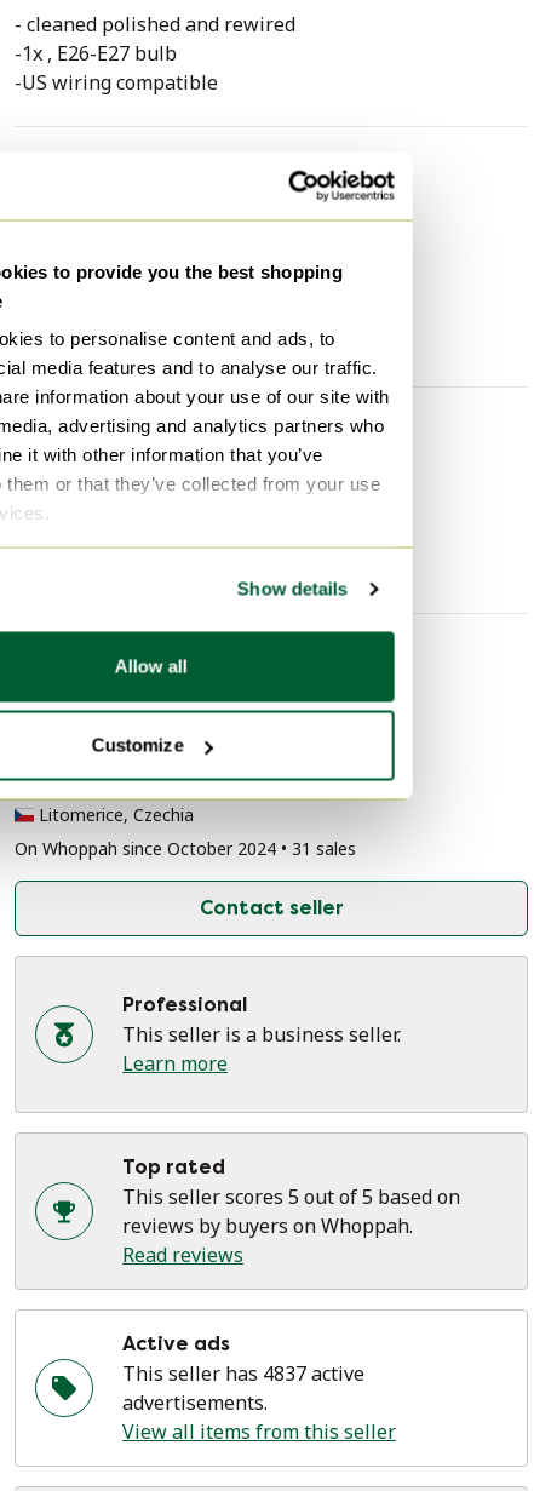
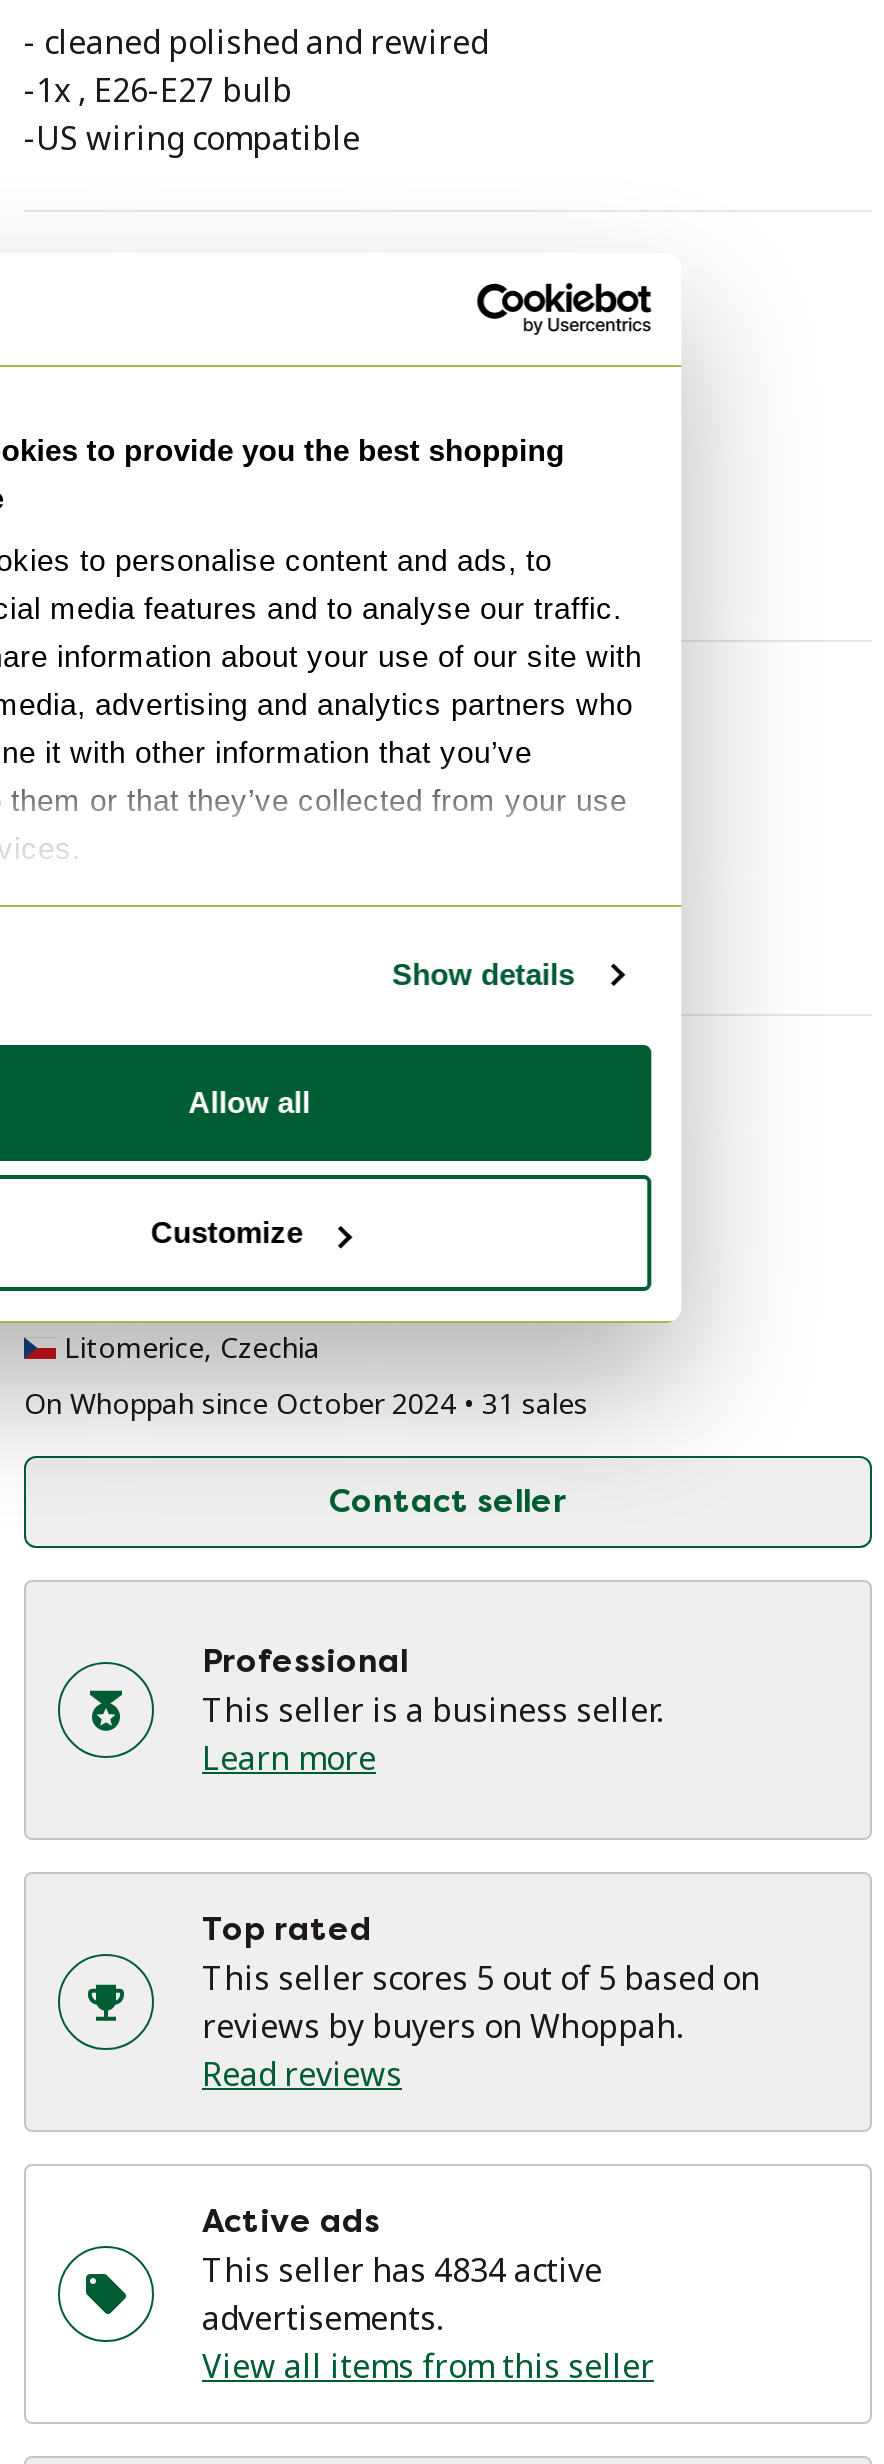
- This seller has 4837 active
+ This seller has 4834 active
